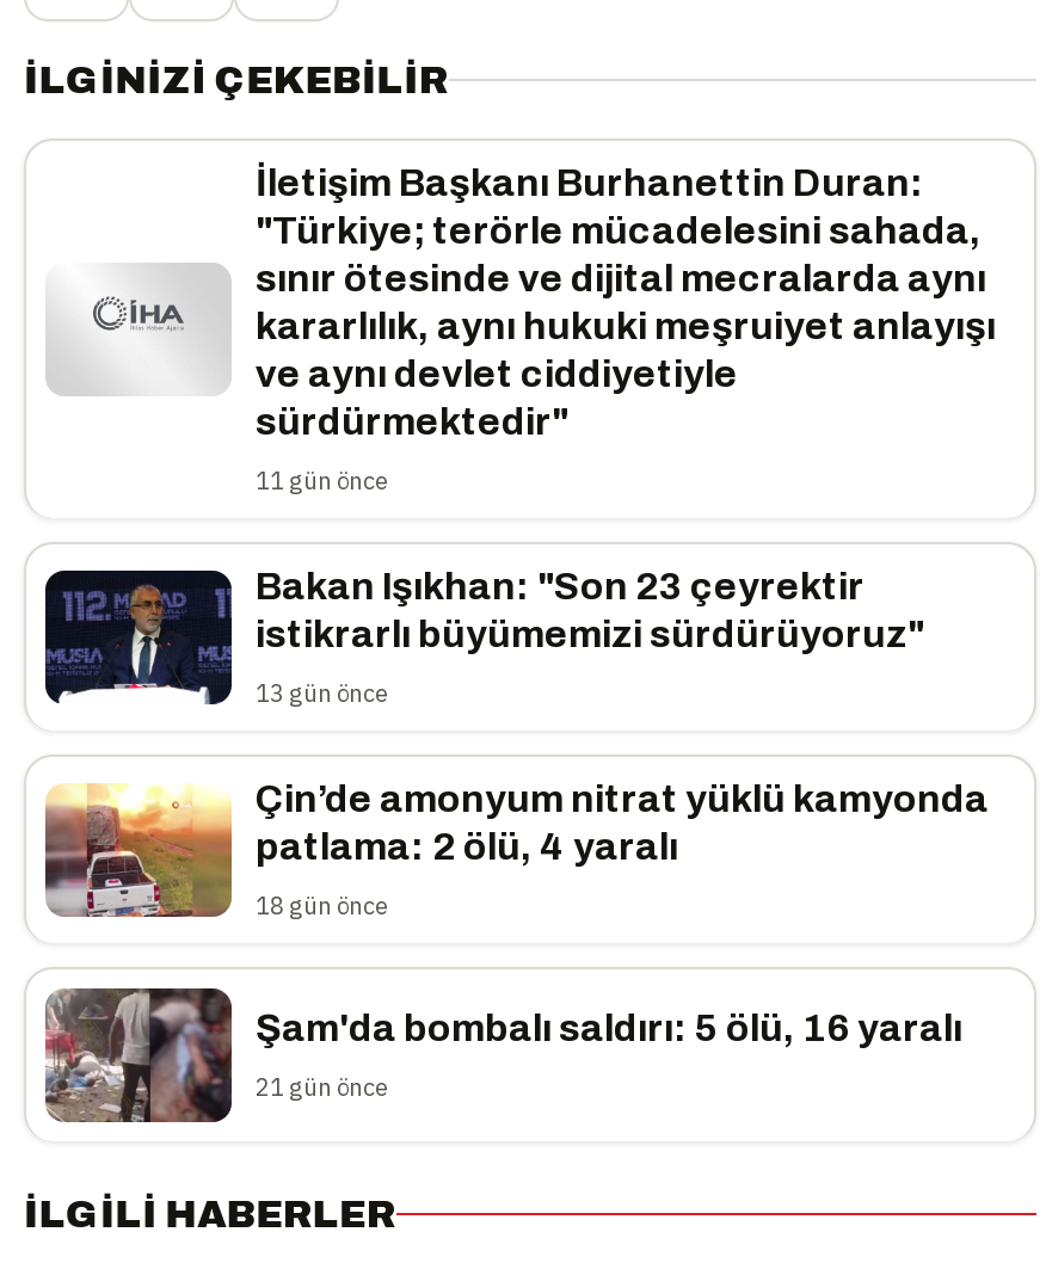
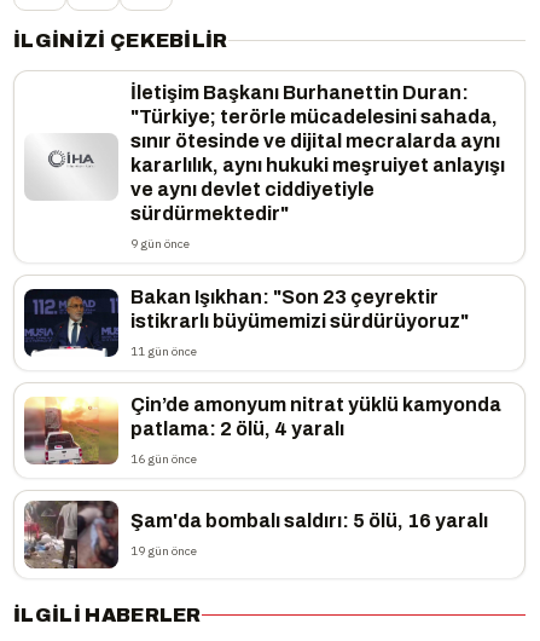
- 11 gün önce
+ 9 gün önce

- 13 gün önce
+ 11 gün önce

- 18 gün önce
+ 16 gün önce

- 21 gün önce
+ 19 gün önce
